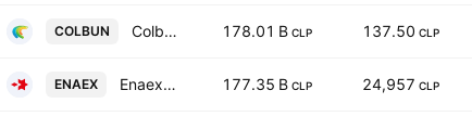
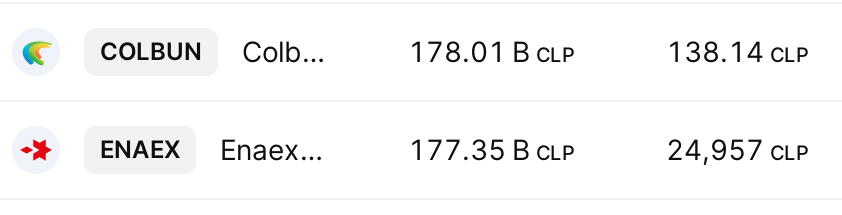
- 137.50 CLP
+ 138.14 CLP
